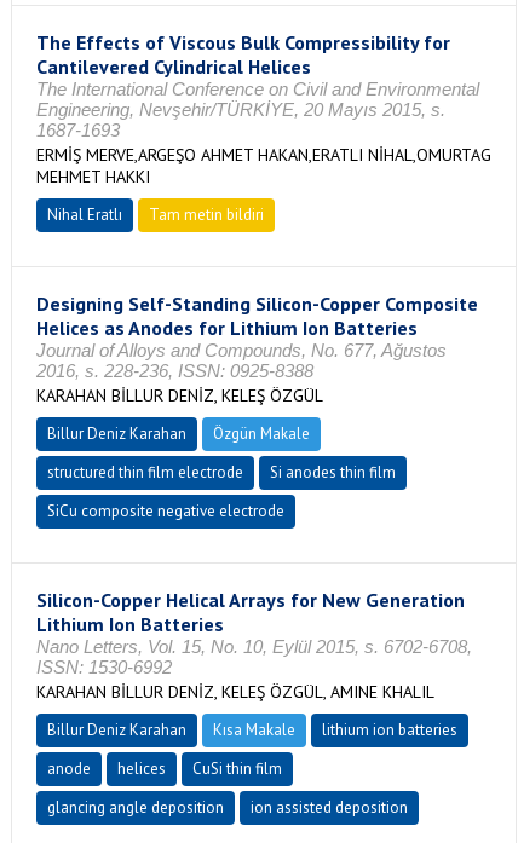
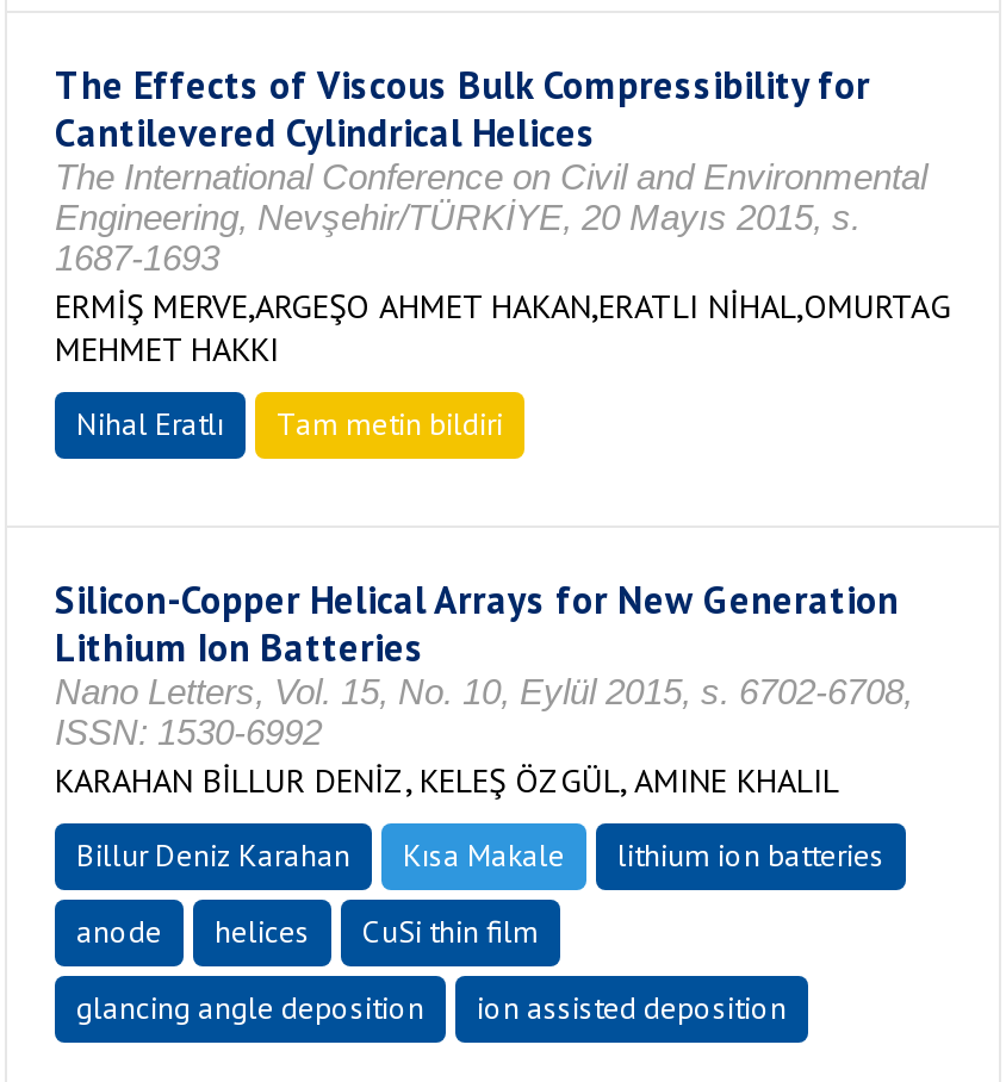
- Designing Self-Standing Silicon-Copper Composite
- Helices as Anodes for Lithium Ion Batteries
- Journal of Alloys and Compounds, No. 677, Ağustos
- 2016, s. 228-236, ISSN: 0925-8388
- KARAHAN BİLLUR DENİZ, KELEŞ ÖZGÜL
- Billur Deniz Karahan
- Özgün Makale
- structured thin film electrode
- Si anodes thin film
- SiCu composite negative electrode
